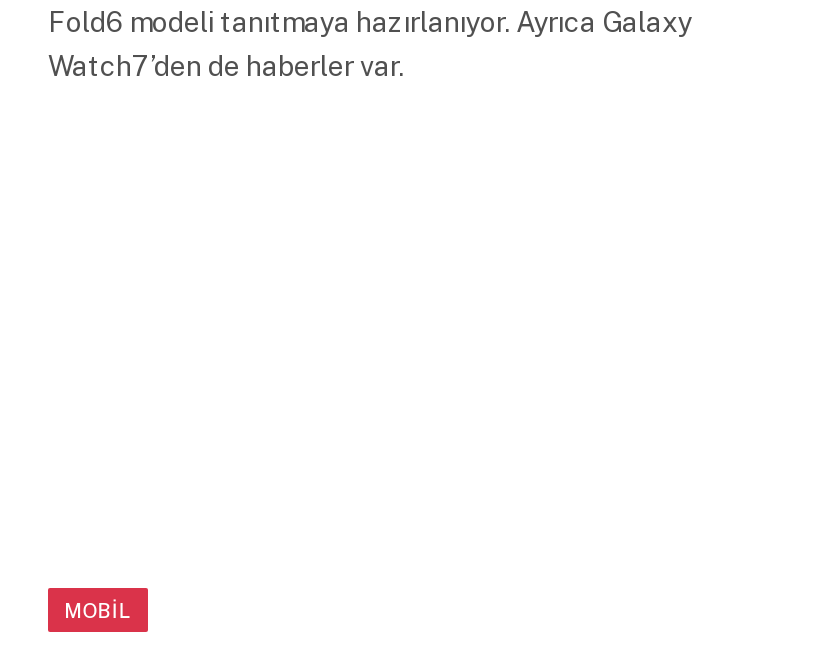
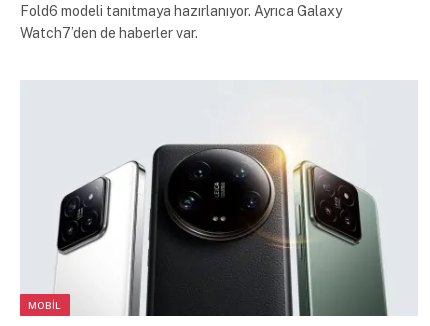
+ [image]
